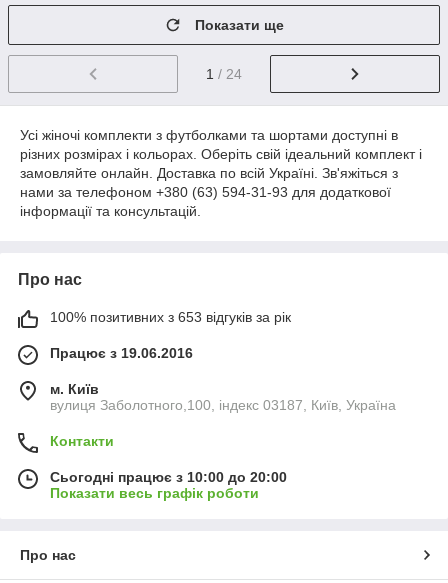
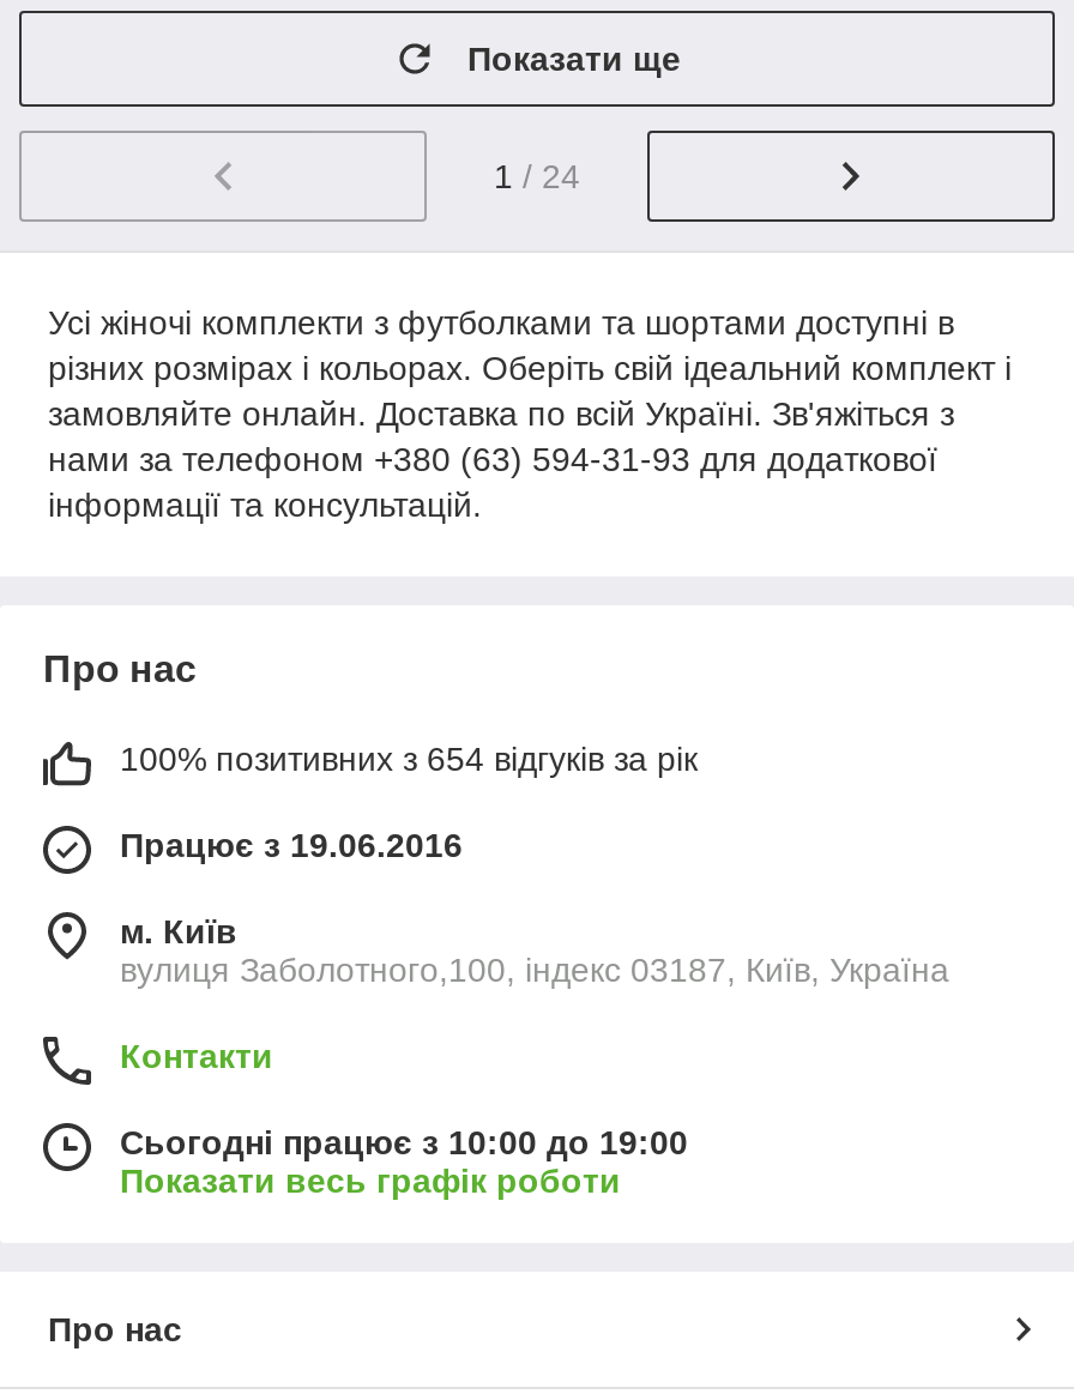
- 100% позитивних з 653 відгуків за рік
+ 100% позитивних з 654 відгуків за рік

- Сьогодні працює з 10:00 до 20:00
+ Сьогодні працює з 10:00 до 19:00
